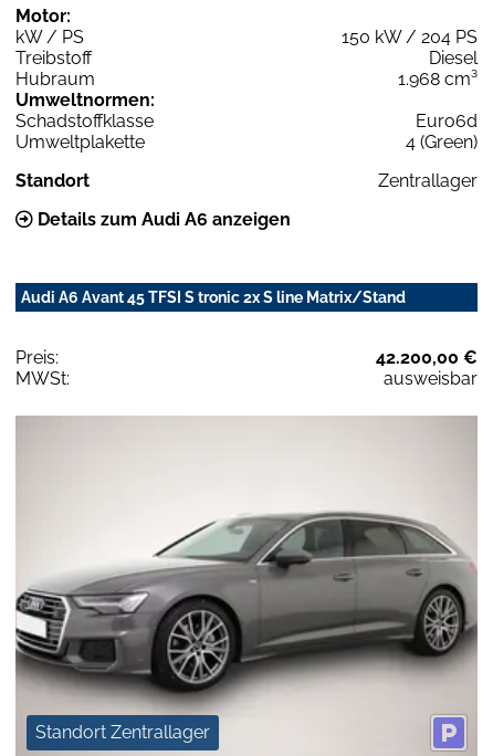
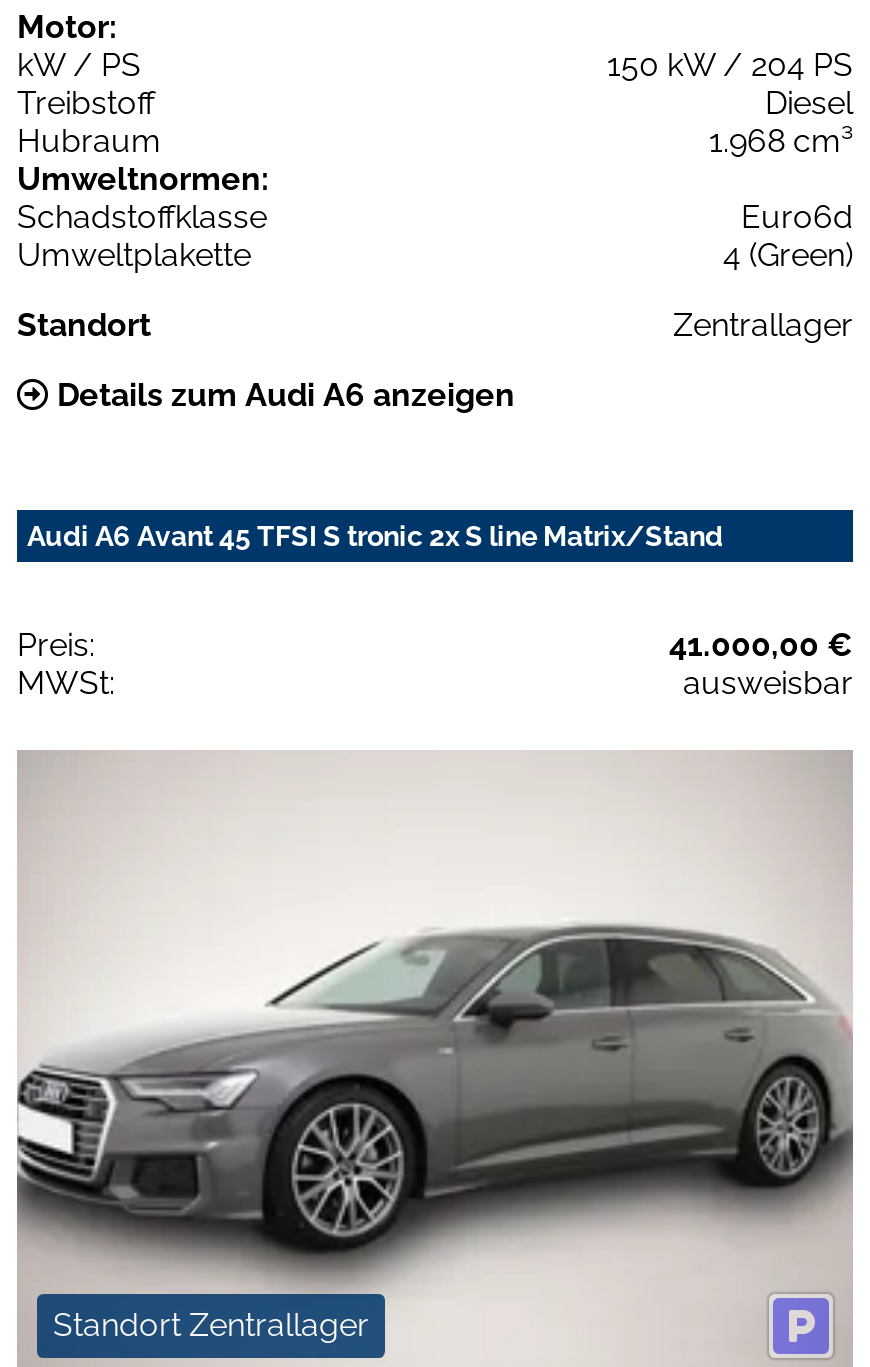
- 42.200,00 €
+ 41.000,00 €
